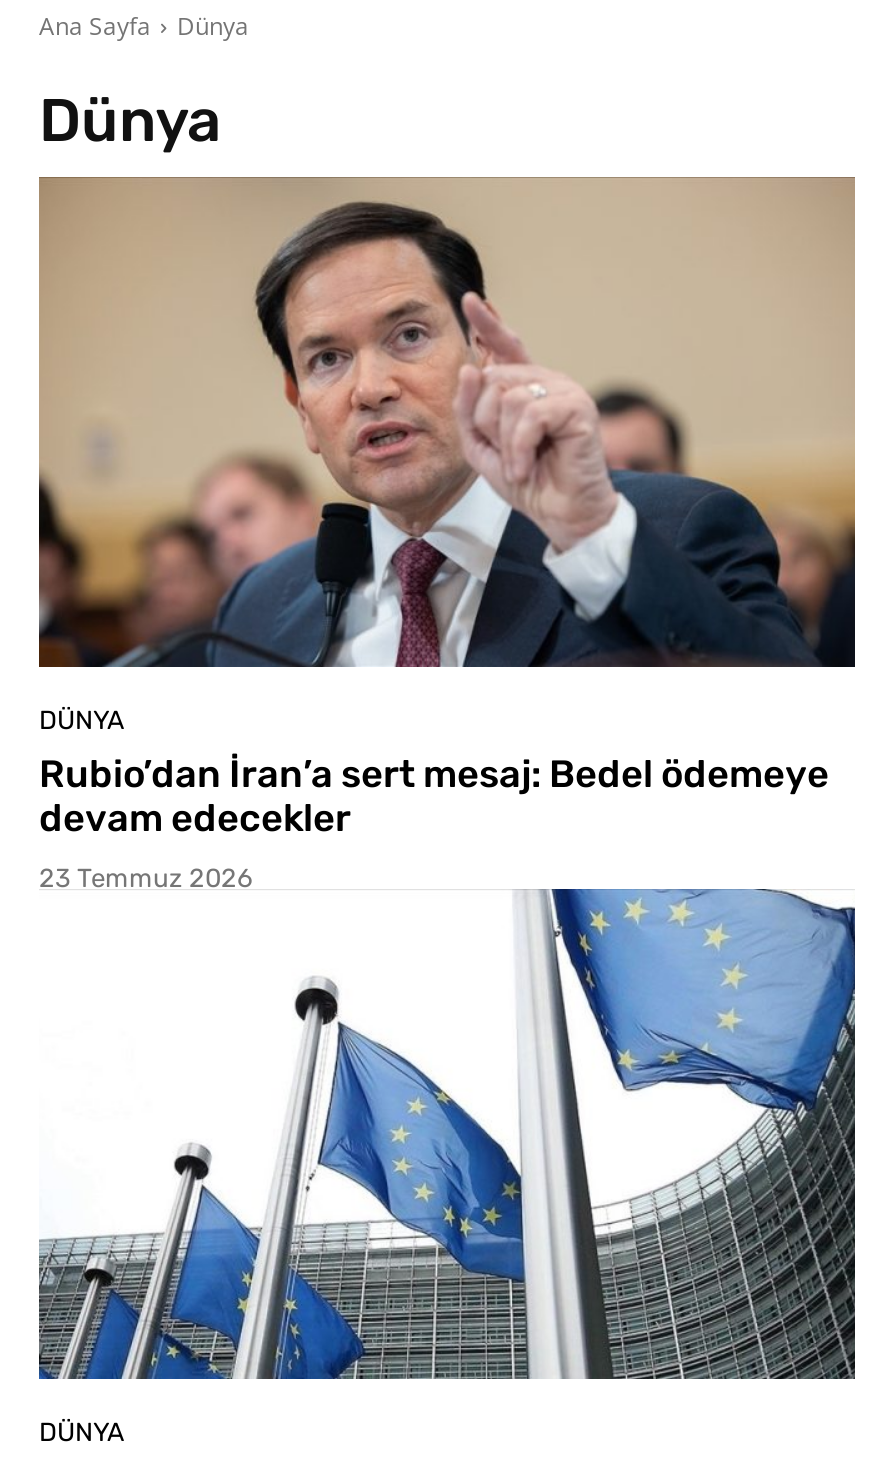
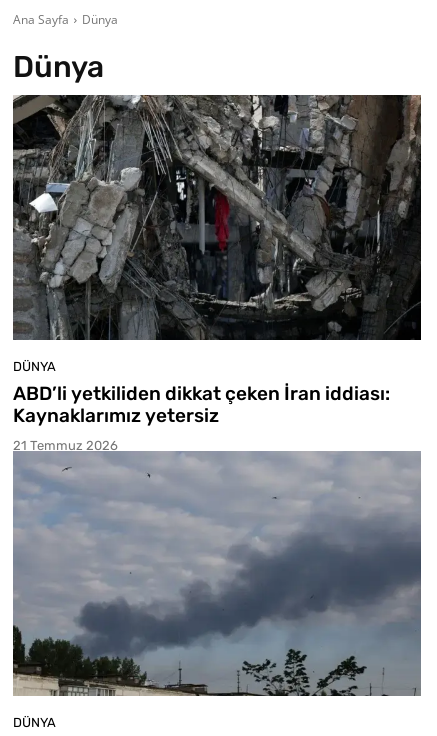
- [image]
+ [image]

- Rubio’dan İran’a sert mesaj: Bedel ödemeye
- devam edecekler
+ ABD’li yetkiliden dikkat çeken İran iddiası:
+ Kaynaklarımız yetersiz

- [image]
- 23 Temmuz 2026
+ [image]
+ 21 Temmuz 2026
